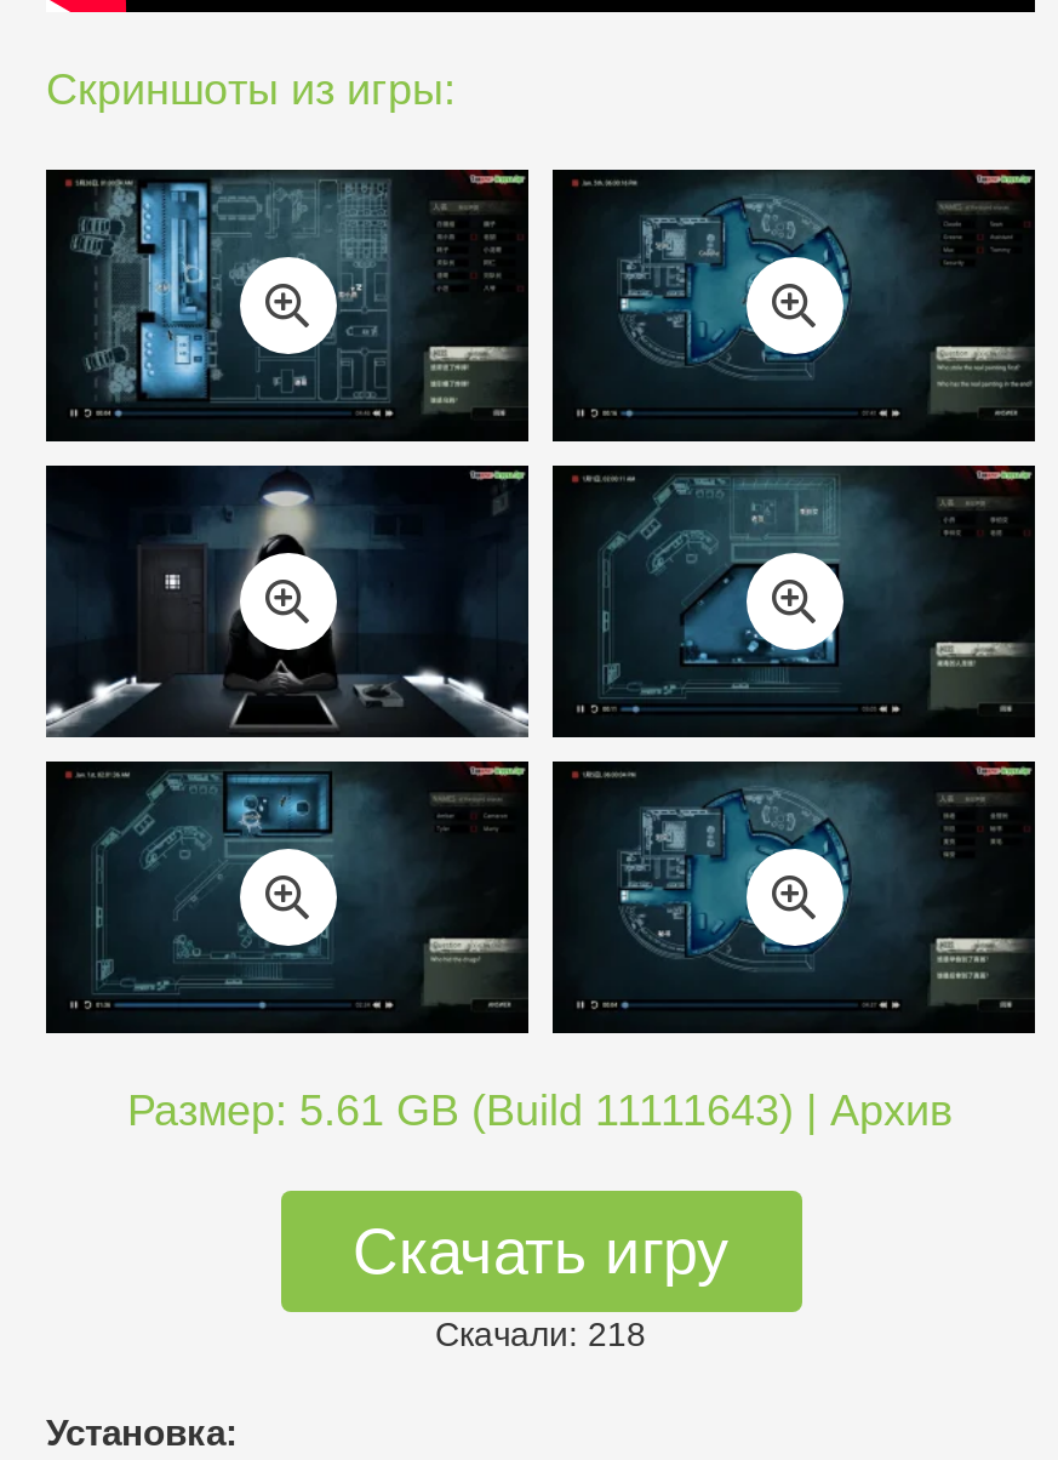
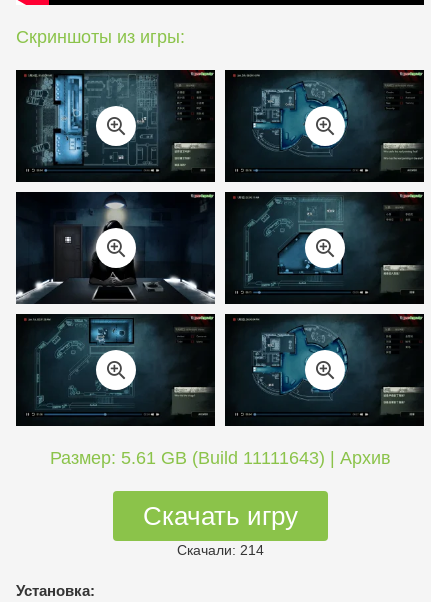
- Скачали: 218
+ Скачали: 214
